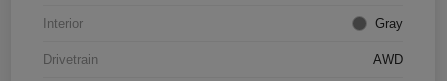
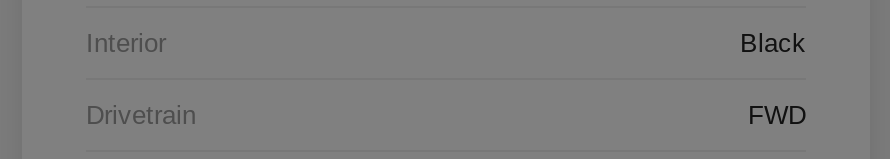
- Gray
+ Black

- AWD
+ FWD
